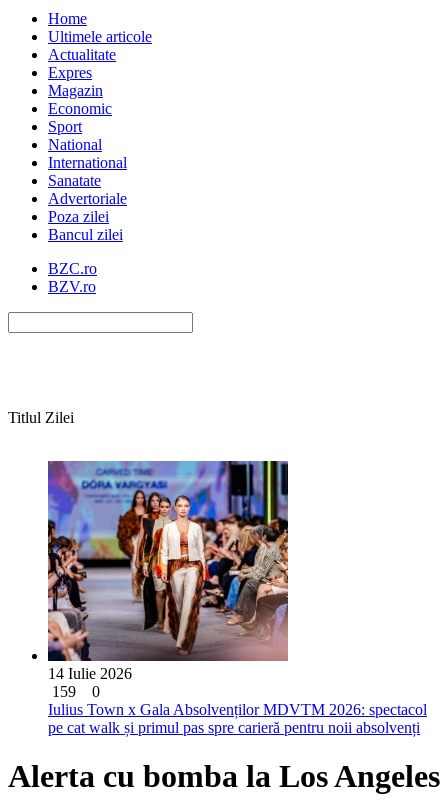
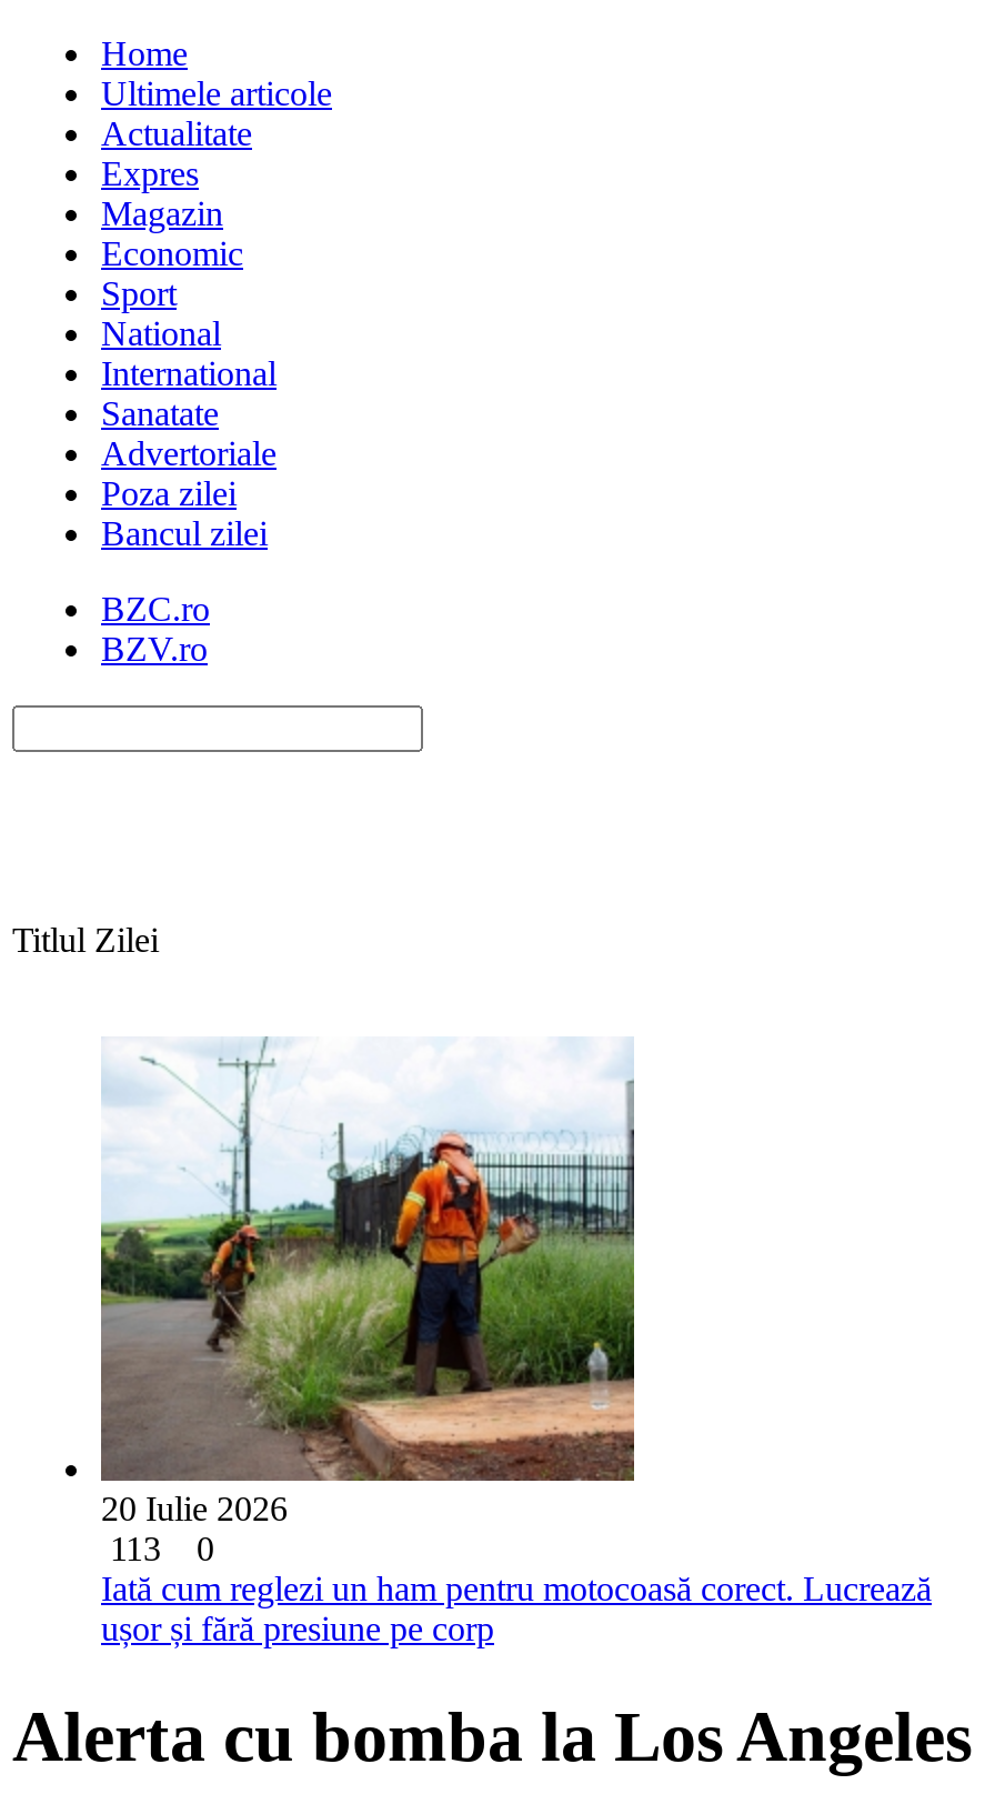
- [image]
- 14 Iulie 2026
- 159 0
- Iulius Town x Gala Absolvenților MDVTM 2026: spectacol
- pe cat walk și primul pas spre carieră pentru noii absolvenți
+ [image]
+ 20 Iulie 2026
+ 113 0
+ Iată cum reglezi un ham pentru motocoasă corect. Lucrează
+ ușor și fără presiune pe corp
